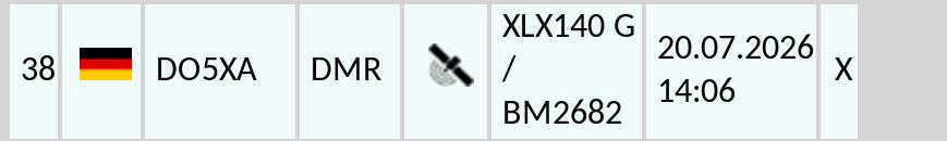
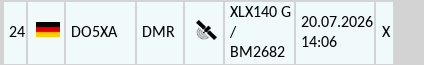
- 38
+ 24
